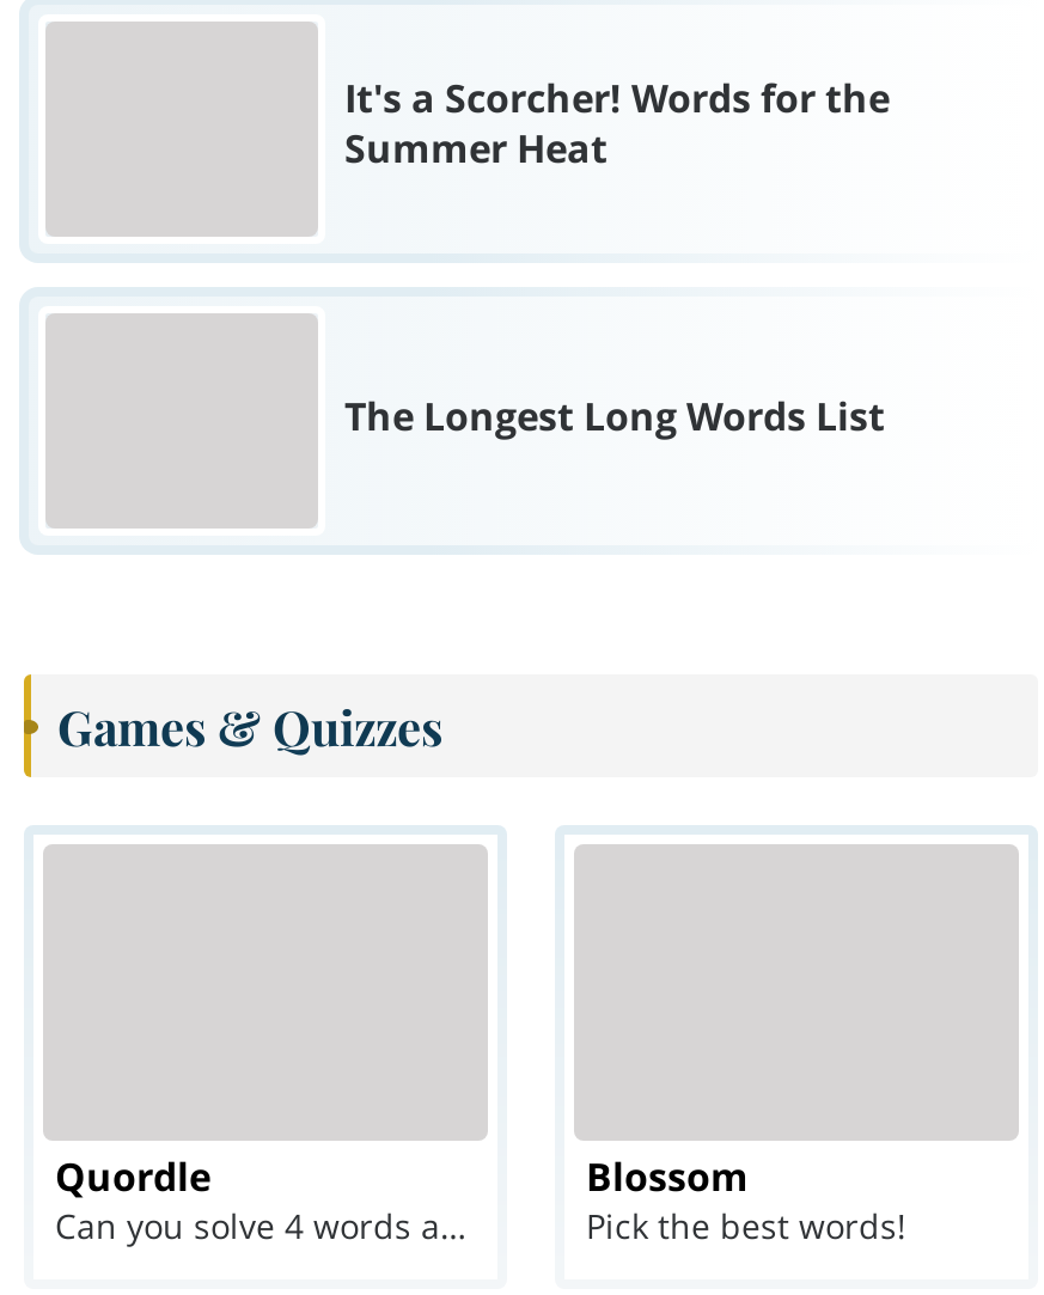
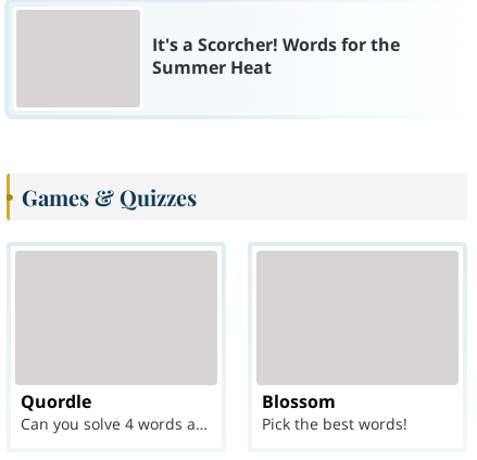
- The Longest Long Words List
